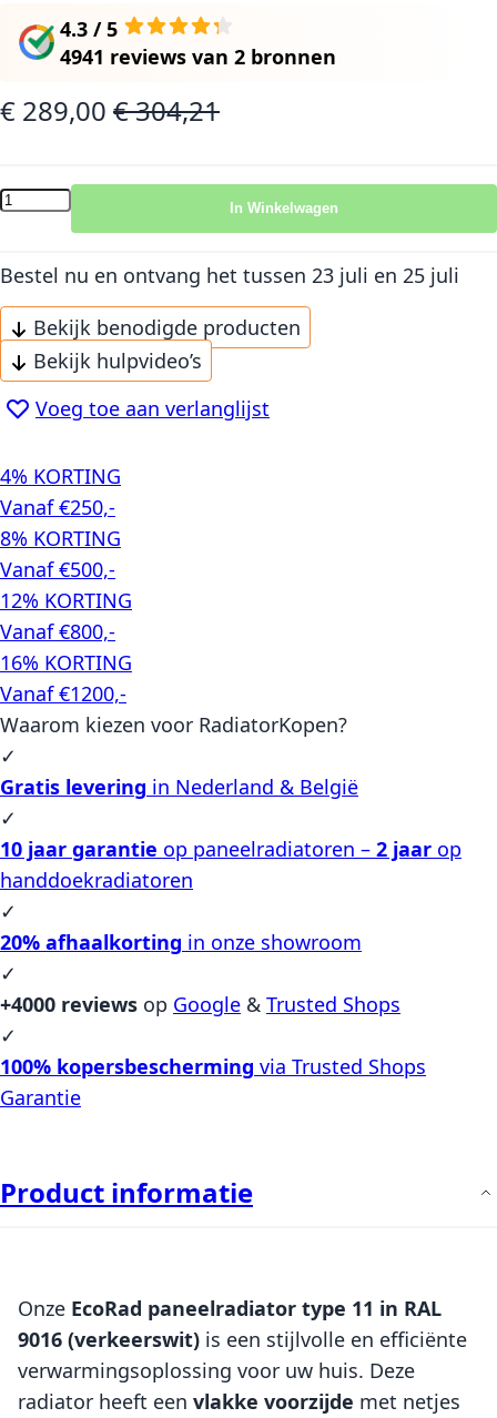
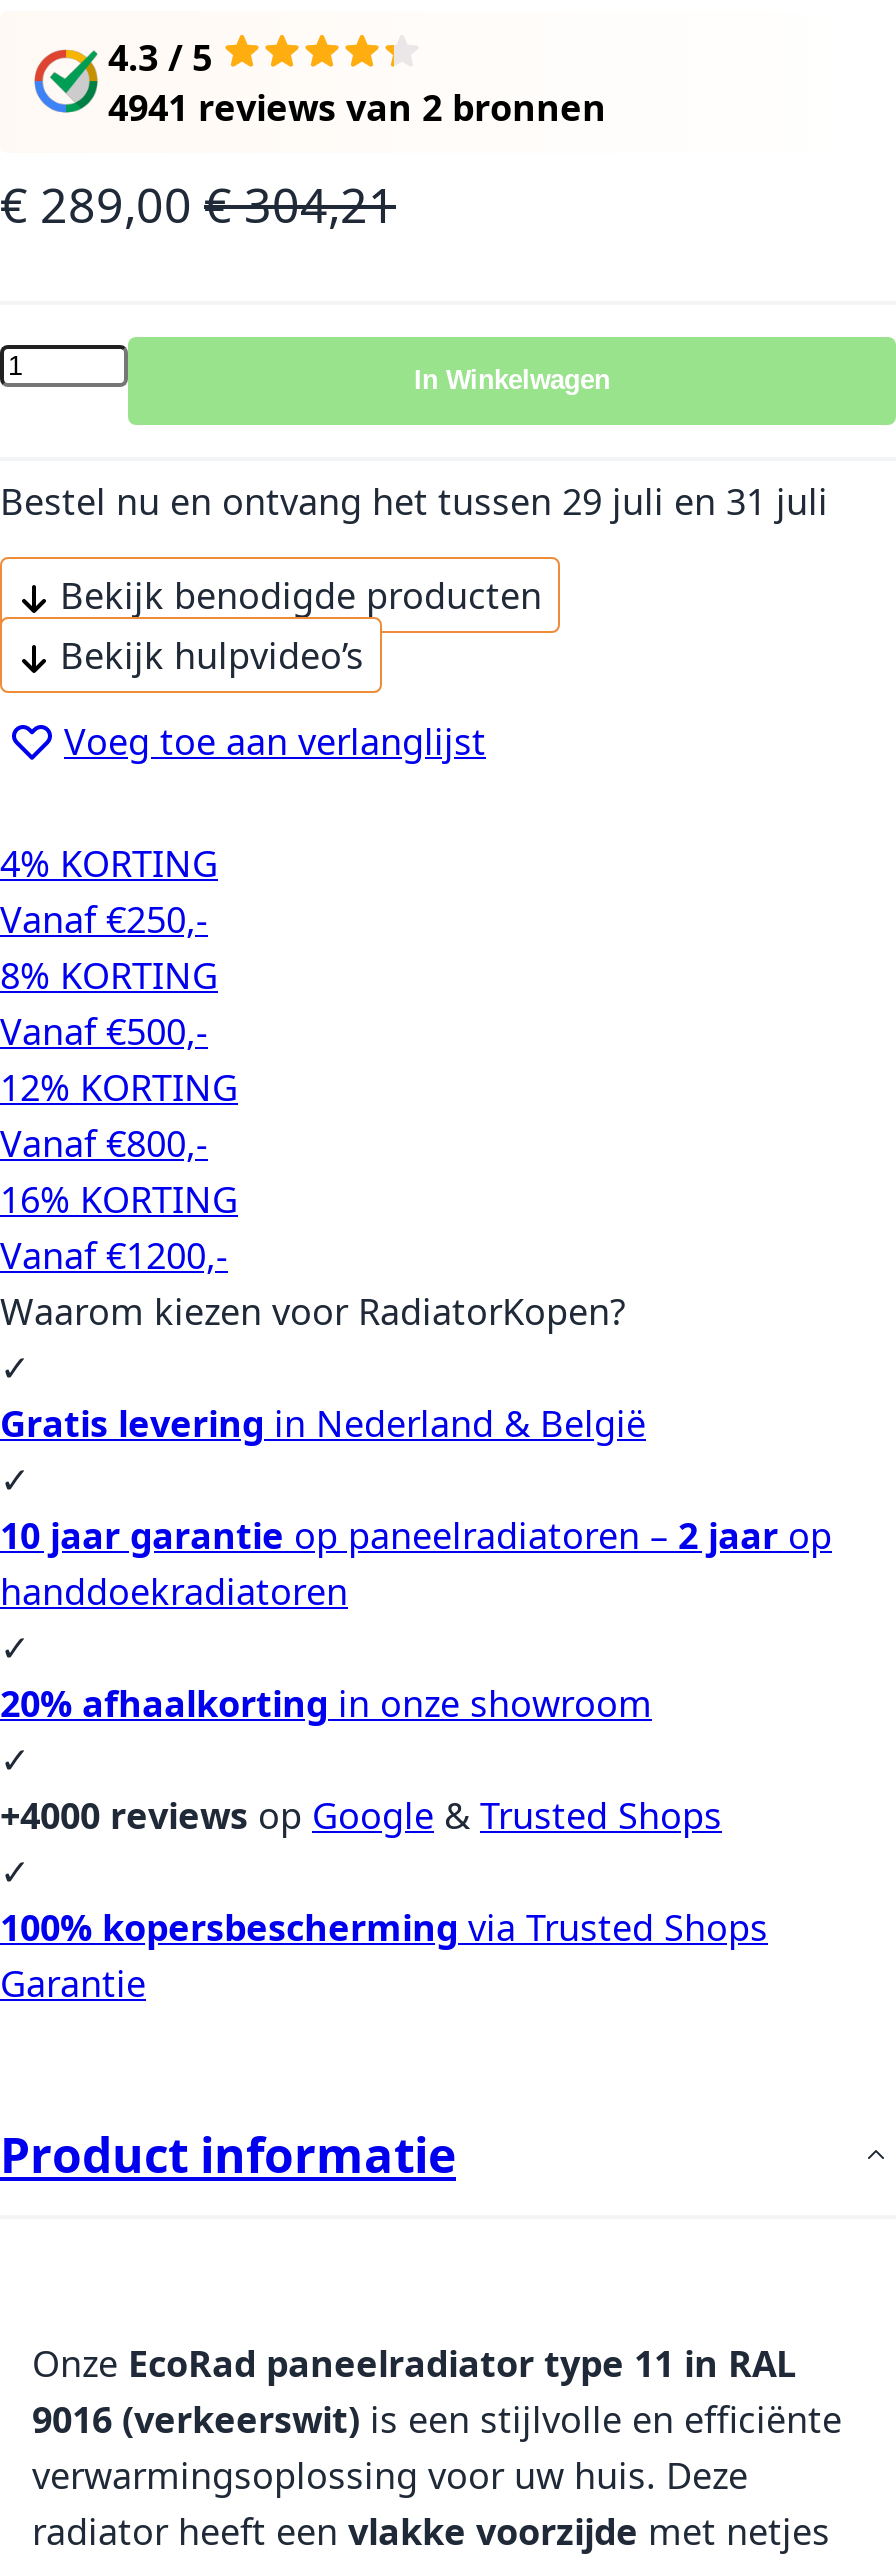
- Bestel nu en ontvang het tussen 23 juli en 25 juli
+ Bestel nu en ontvang het tussen 29 juli en 31 juli
